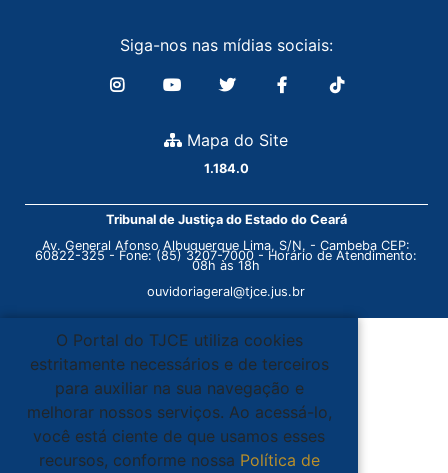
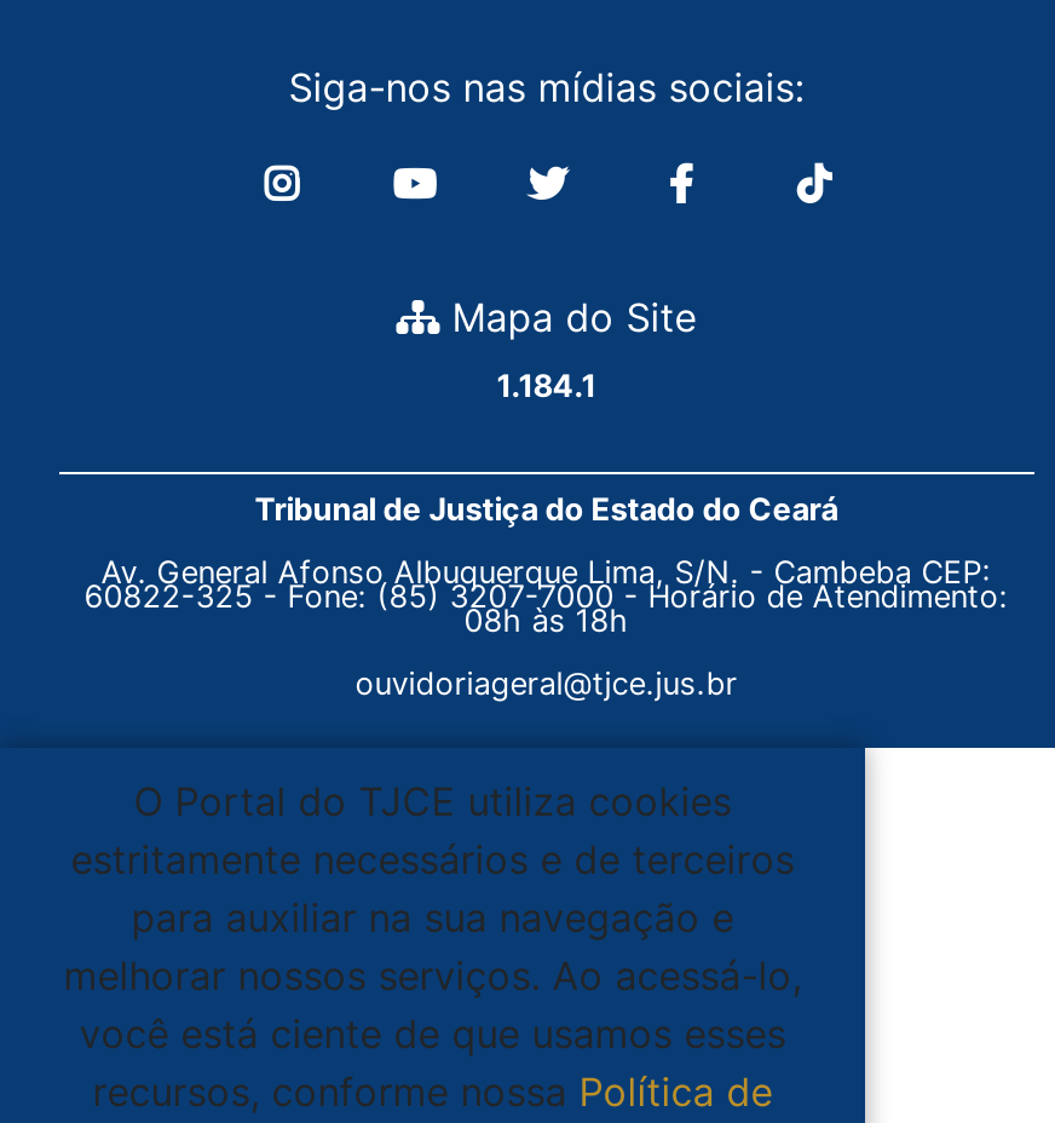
- 1.184.0
+ 1.184.1
